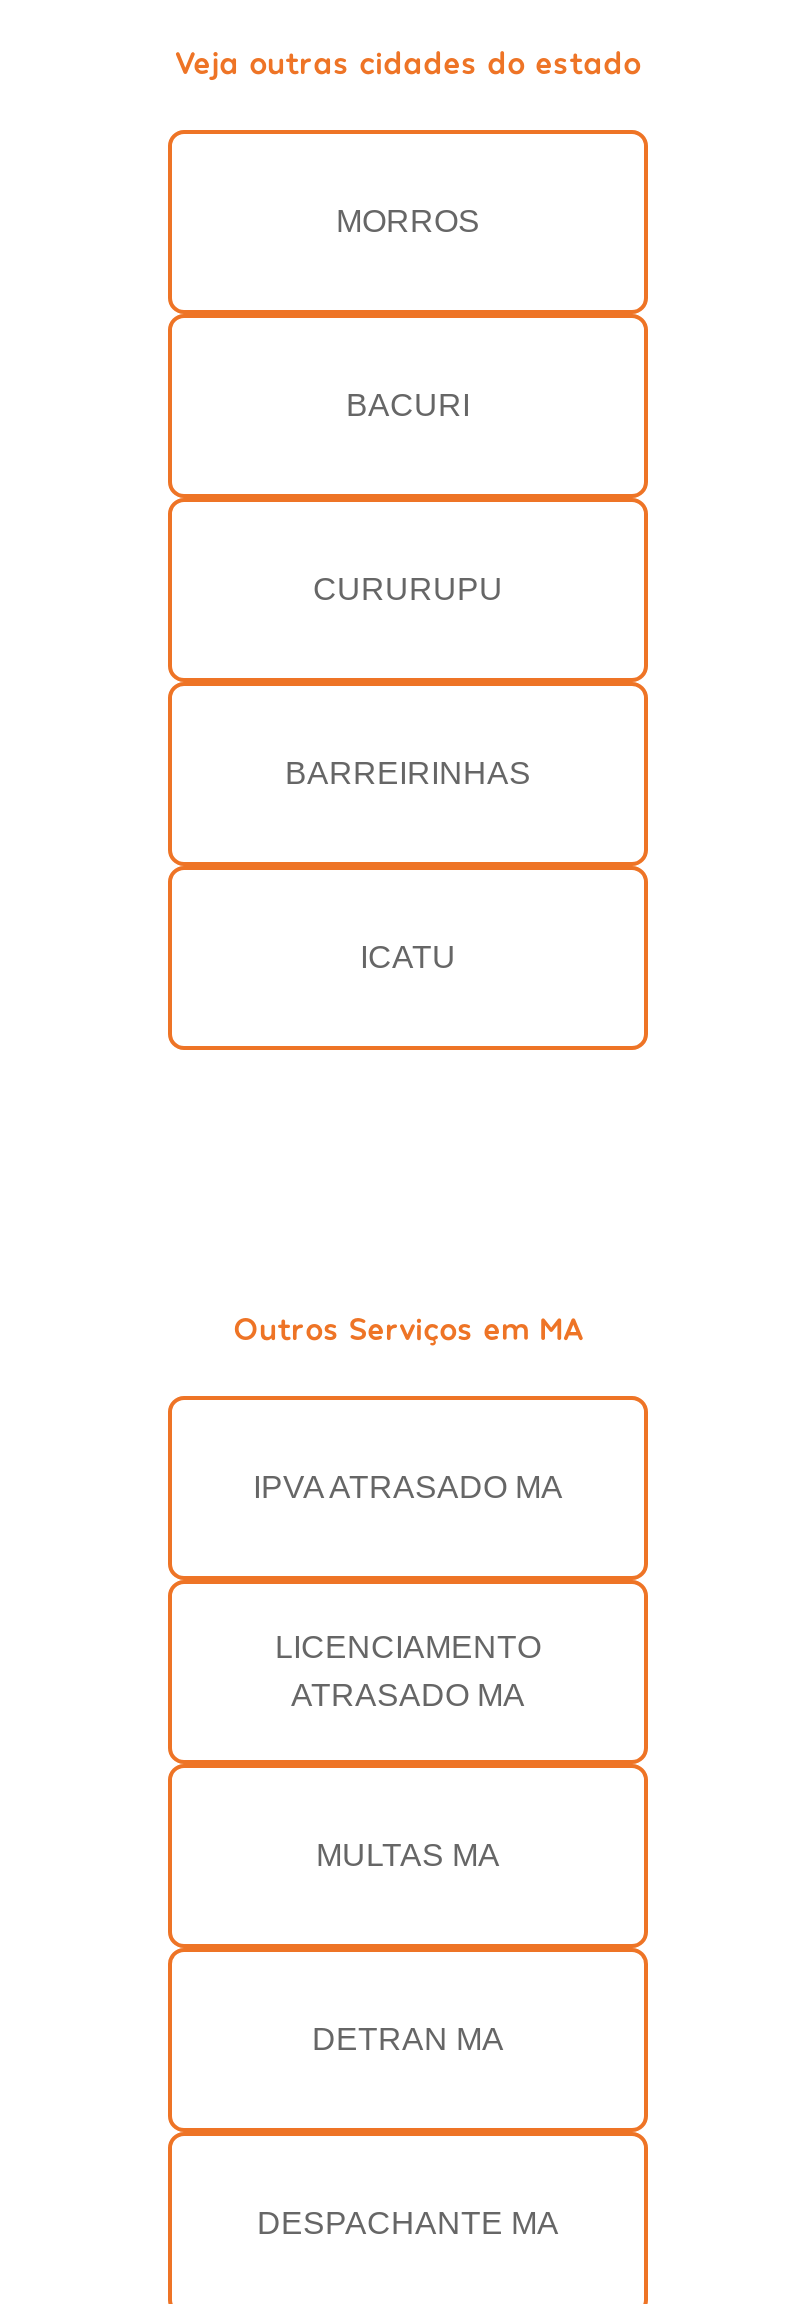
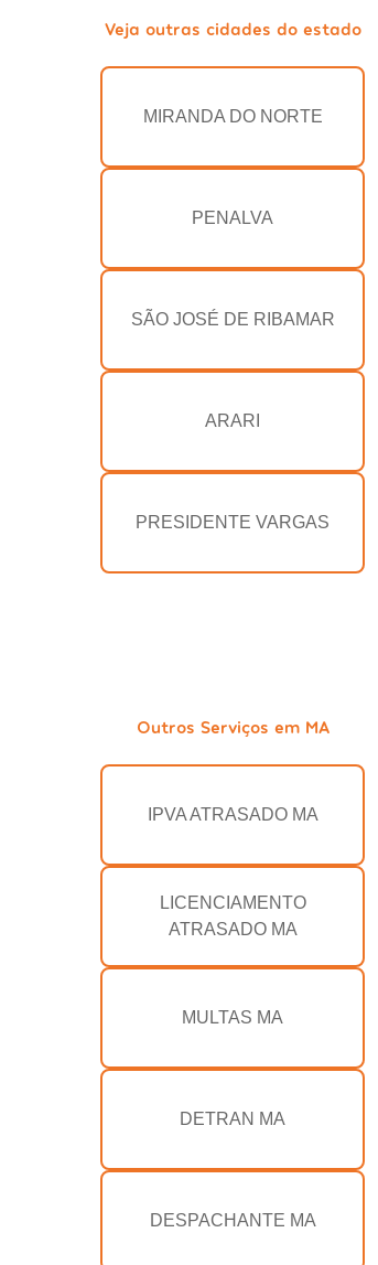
- MORROS
+ MIRANDA DO NORTE

- BACURI
+ PENALVA

- CURURUPU
+ SÃO JOSÉ DE RIBAMAR

- BARREIRINHAS
+ ARARI

- ICATU
+ PRESIDENTE VARGAS
